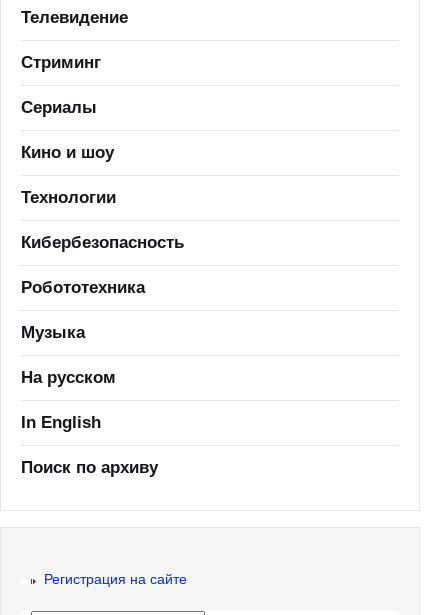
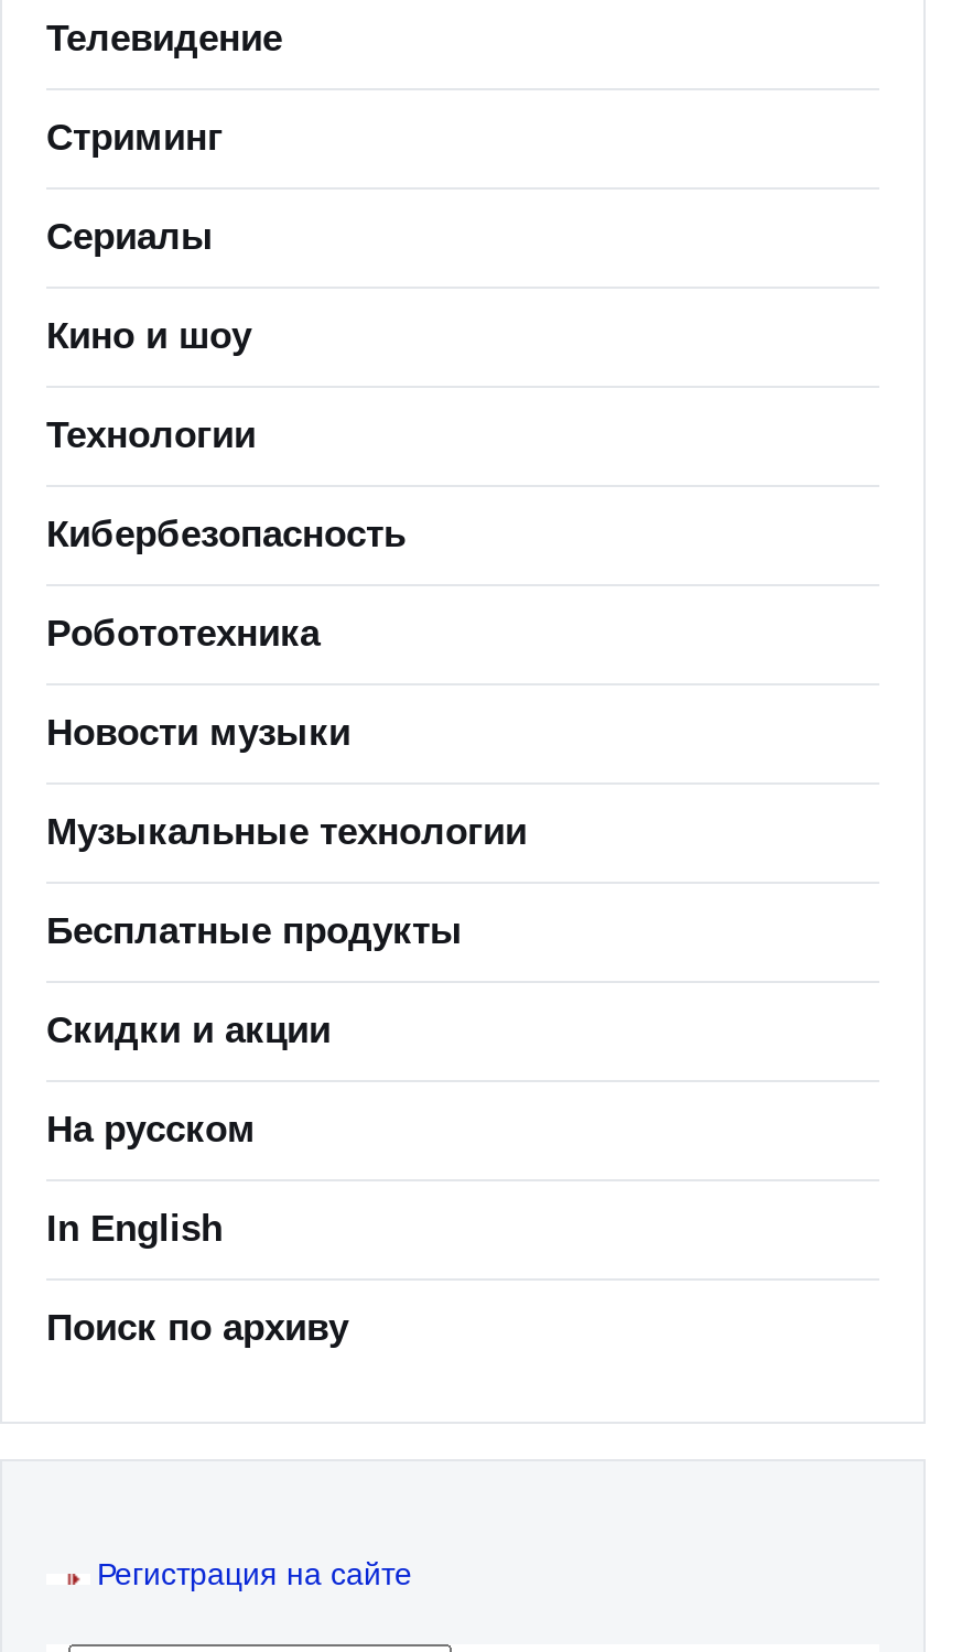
- Музыка
+ Новости музыки
+ Музыкальные технологии
+ Бесплатные продукты
+ Скидки и акции
